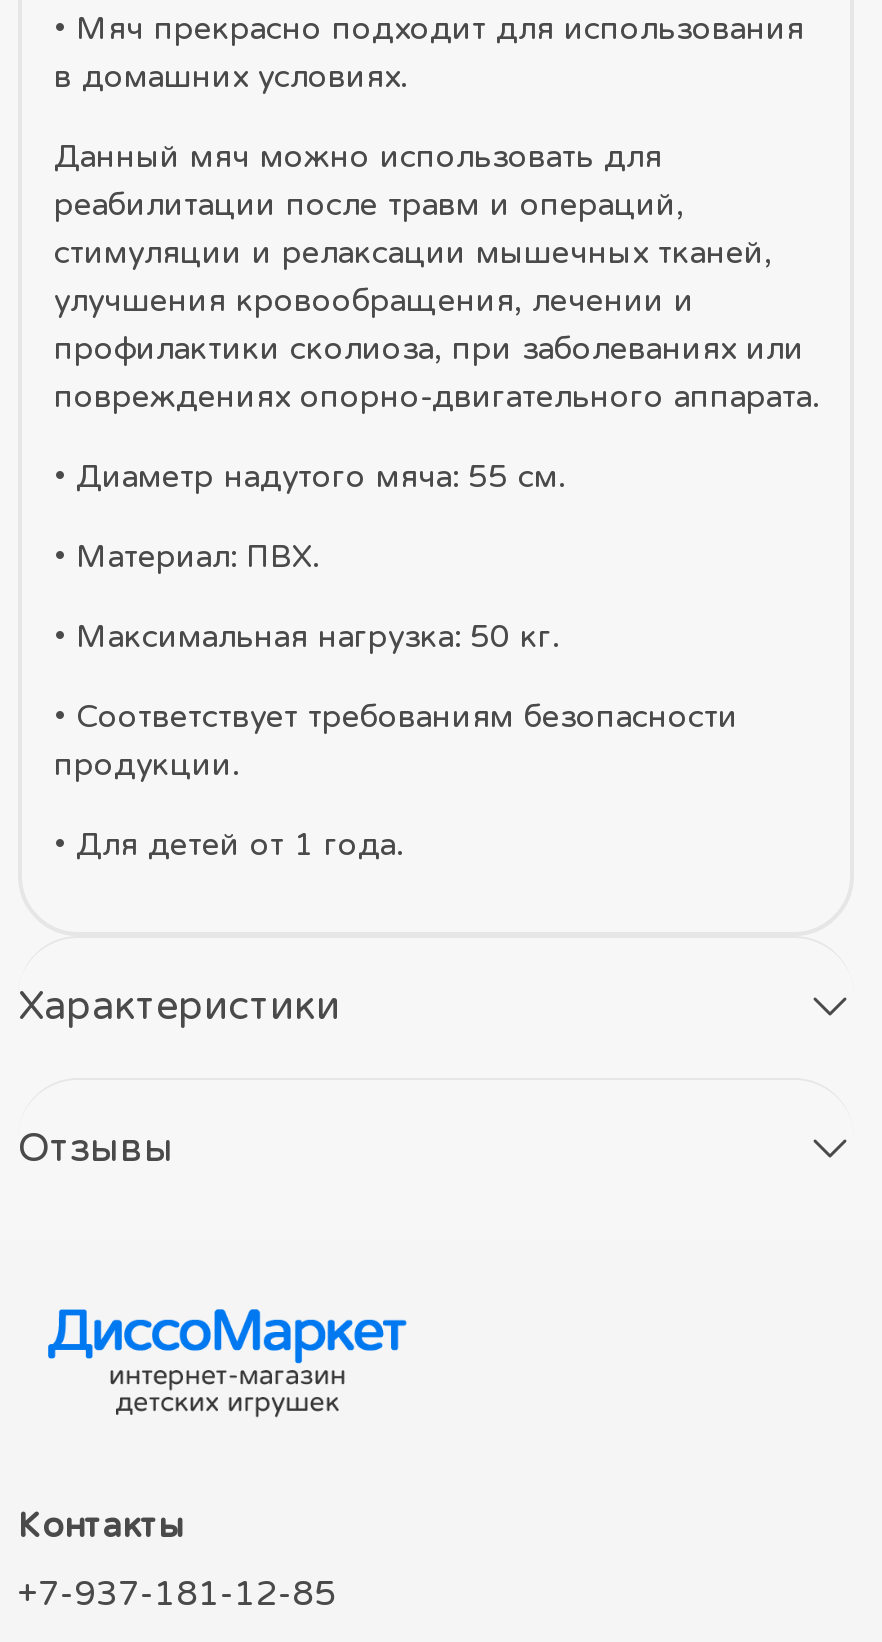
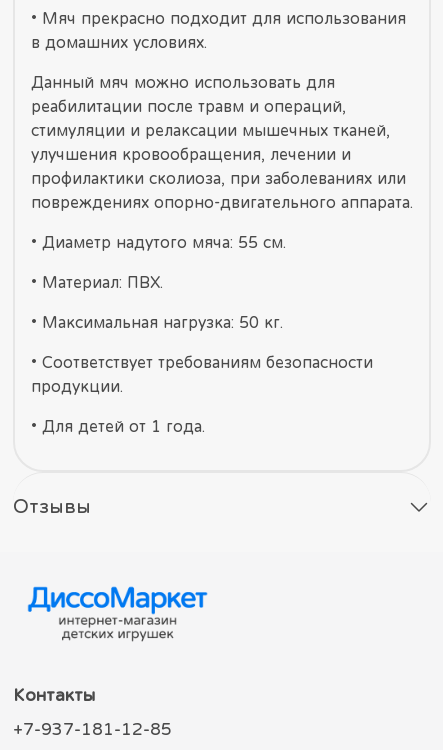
- Характеристики
